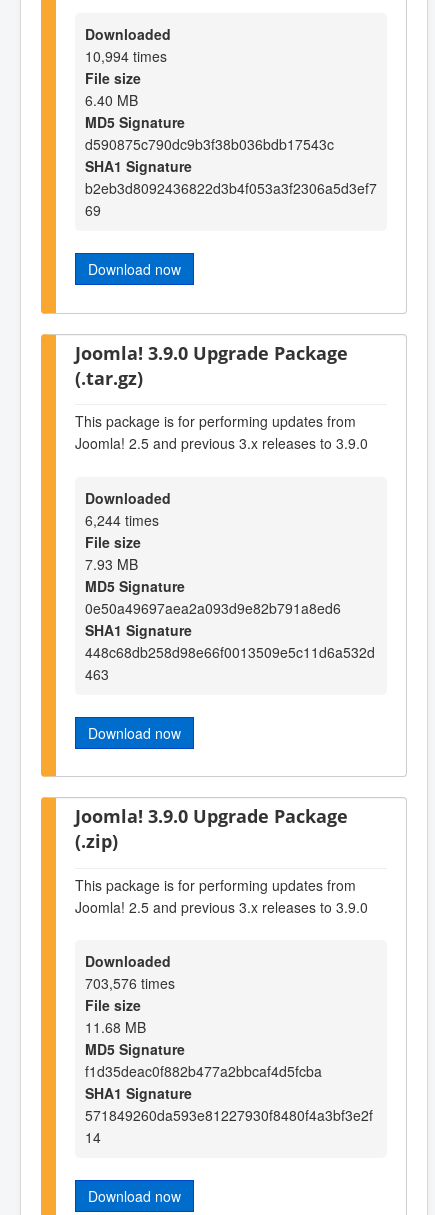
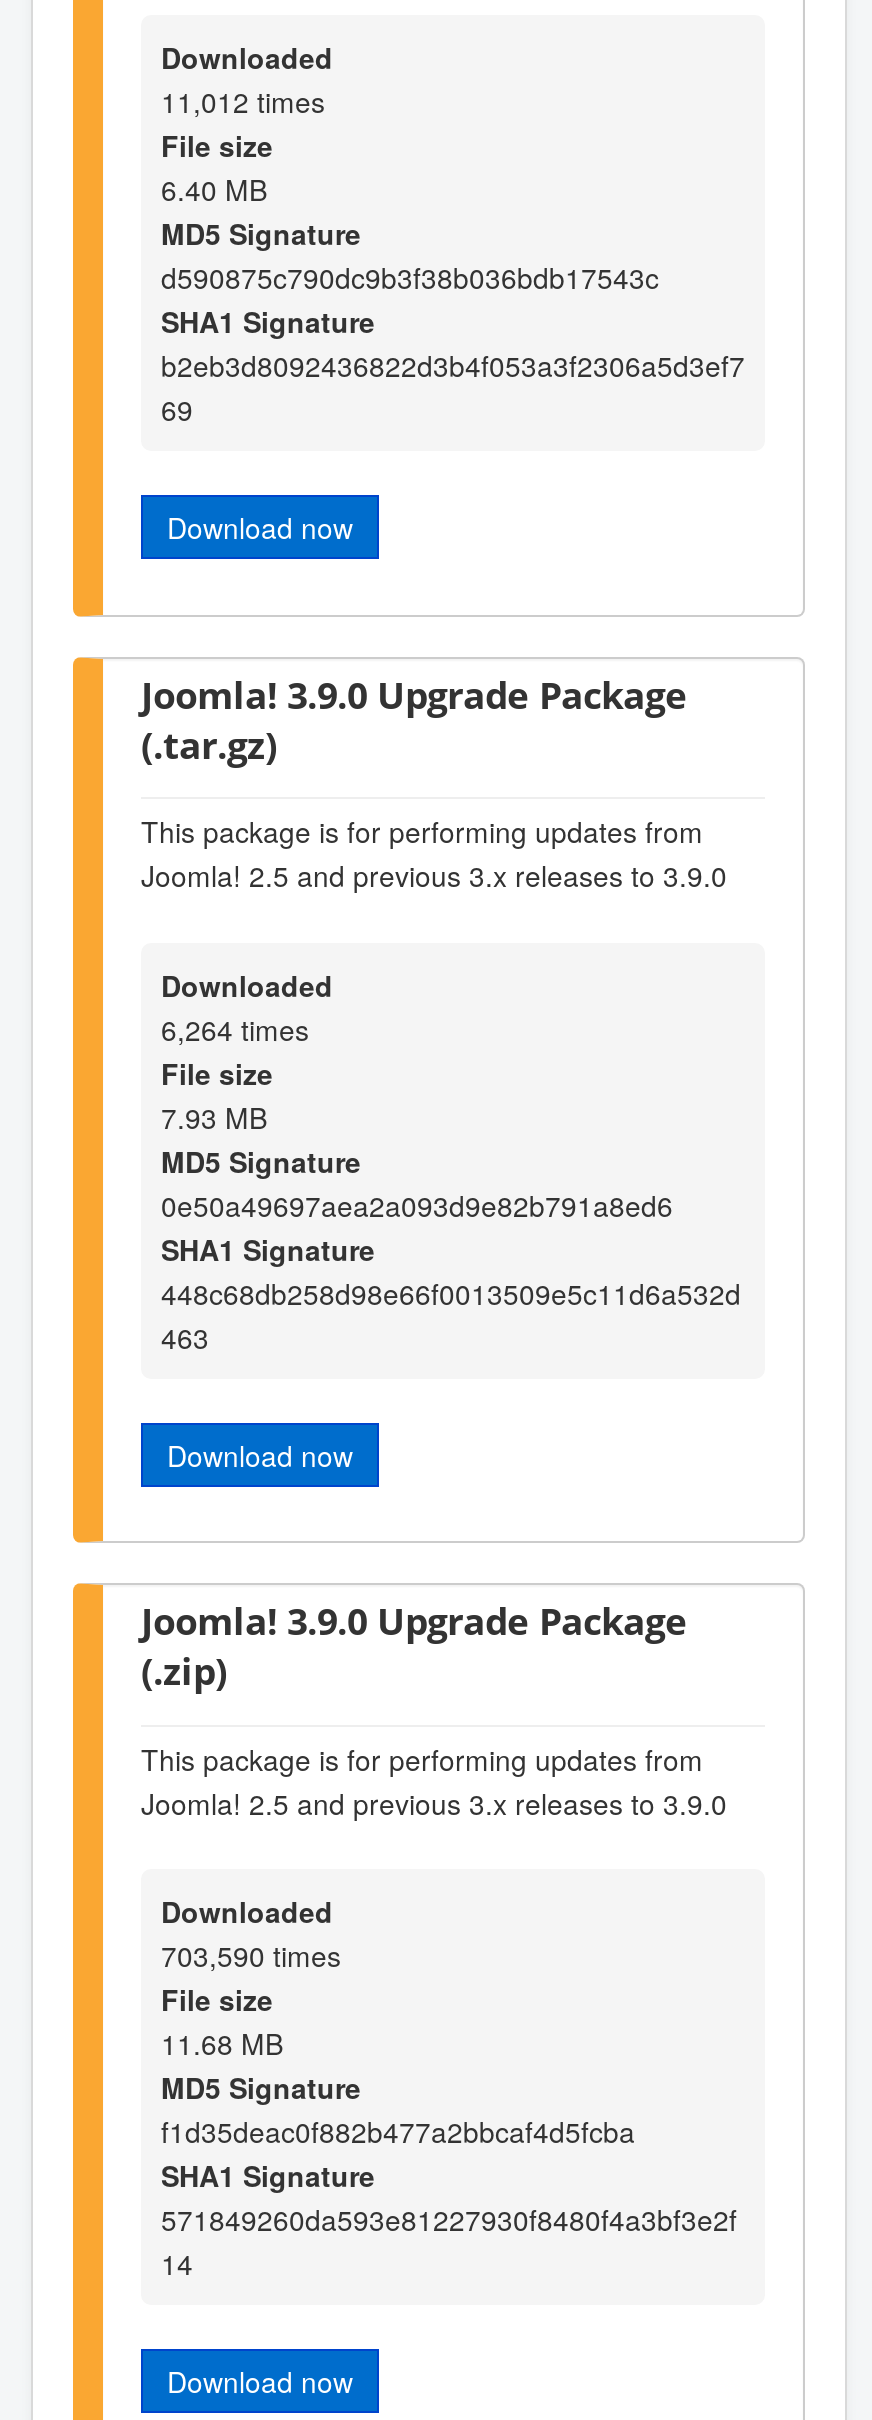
- 10,994 times
+ 11,012 times

- 6,244 times
+ 6,264 times

- 703,576 times
+ 703,590 times
